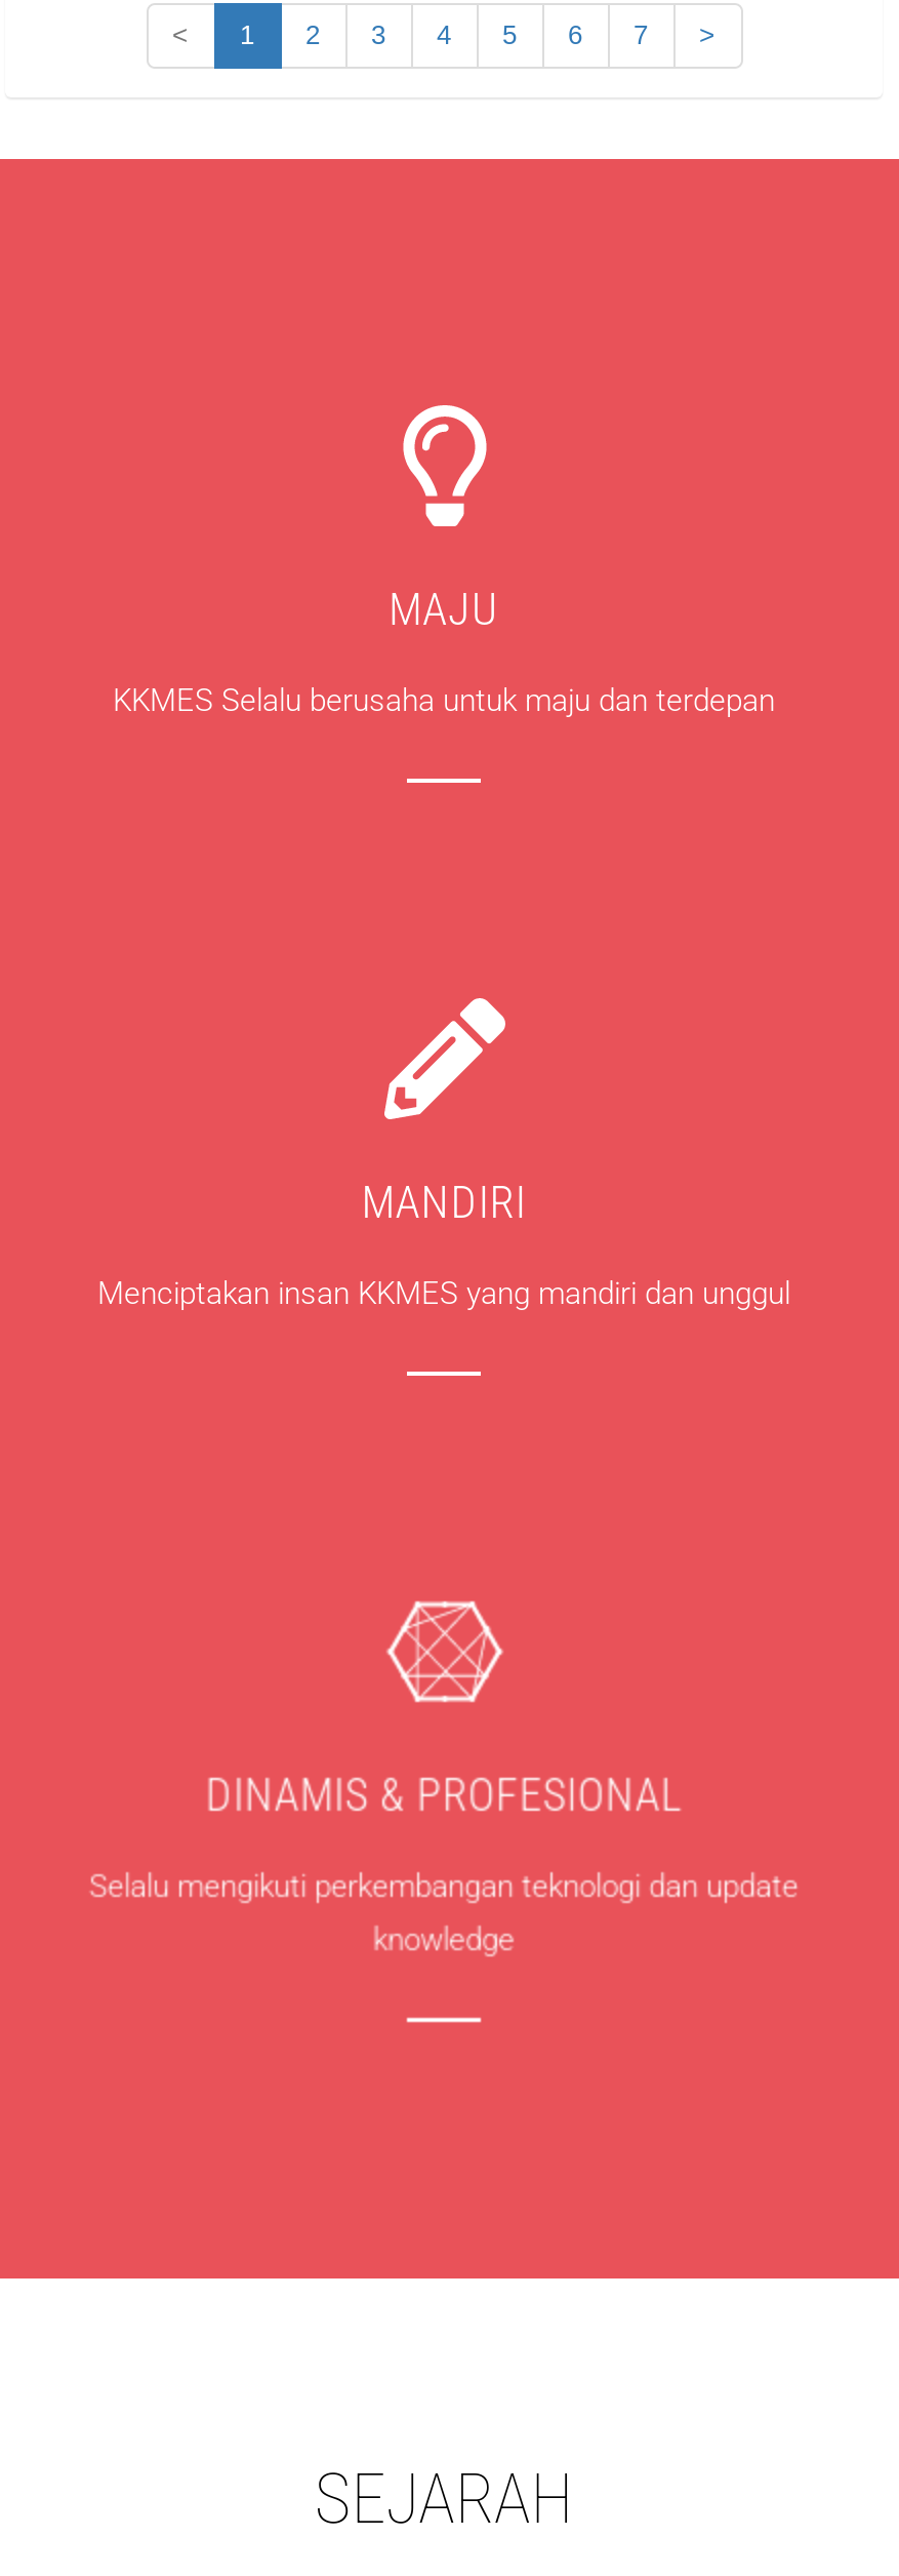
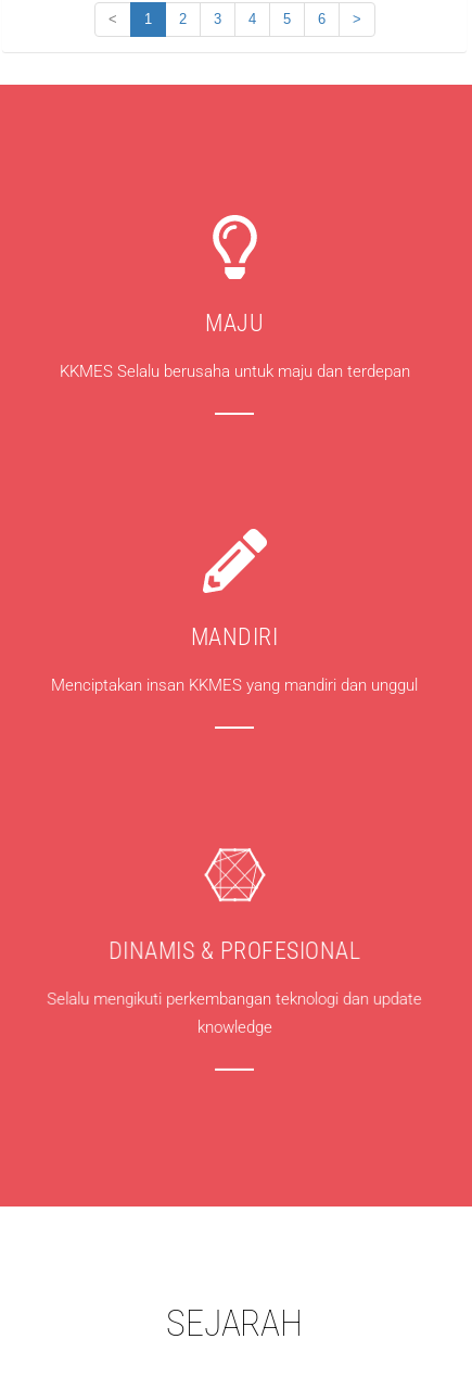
- 7
